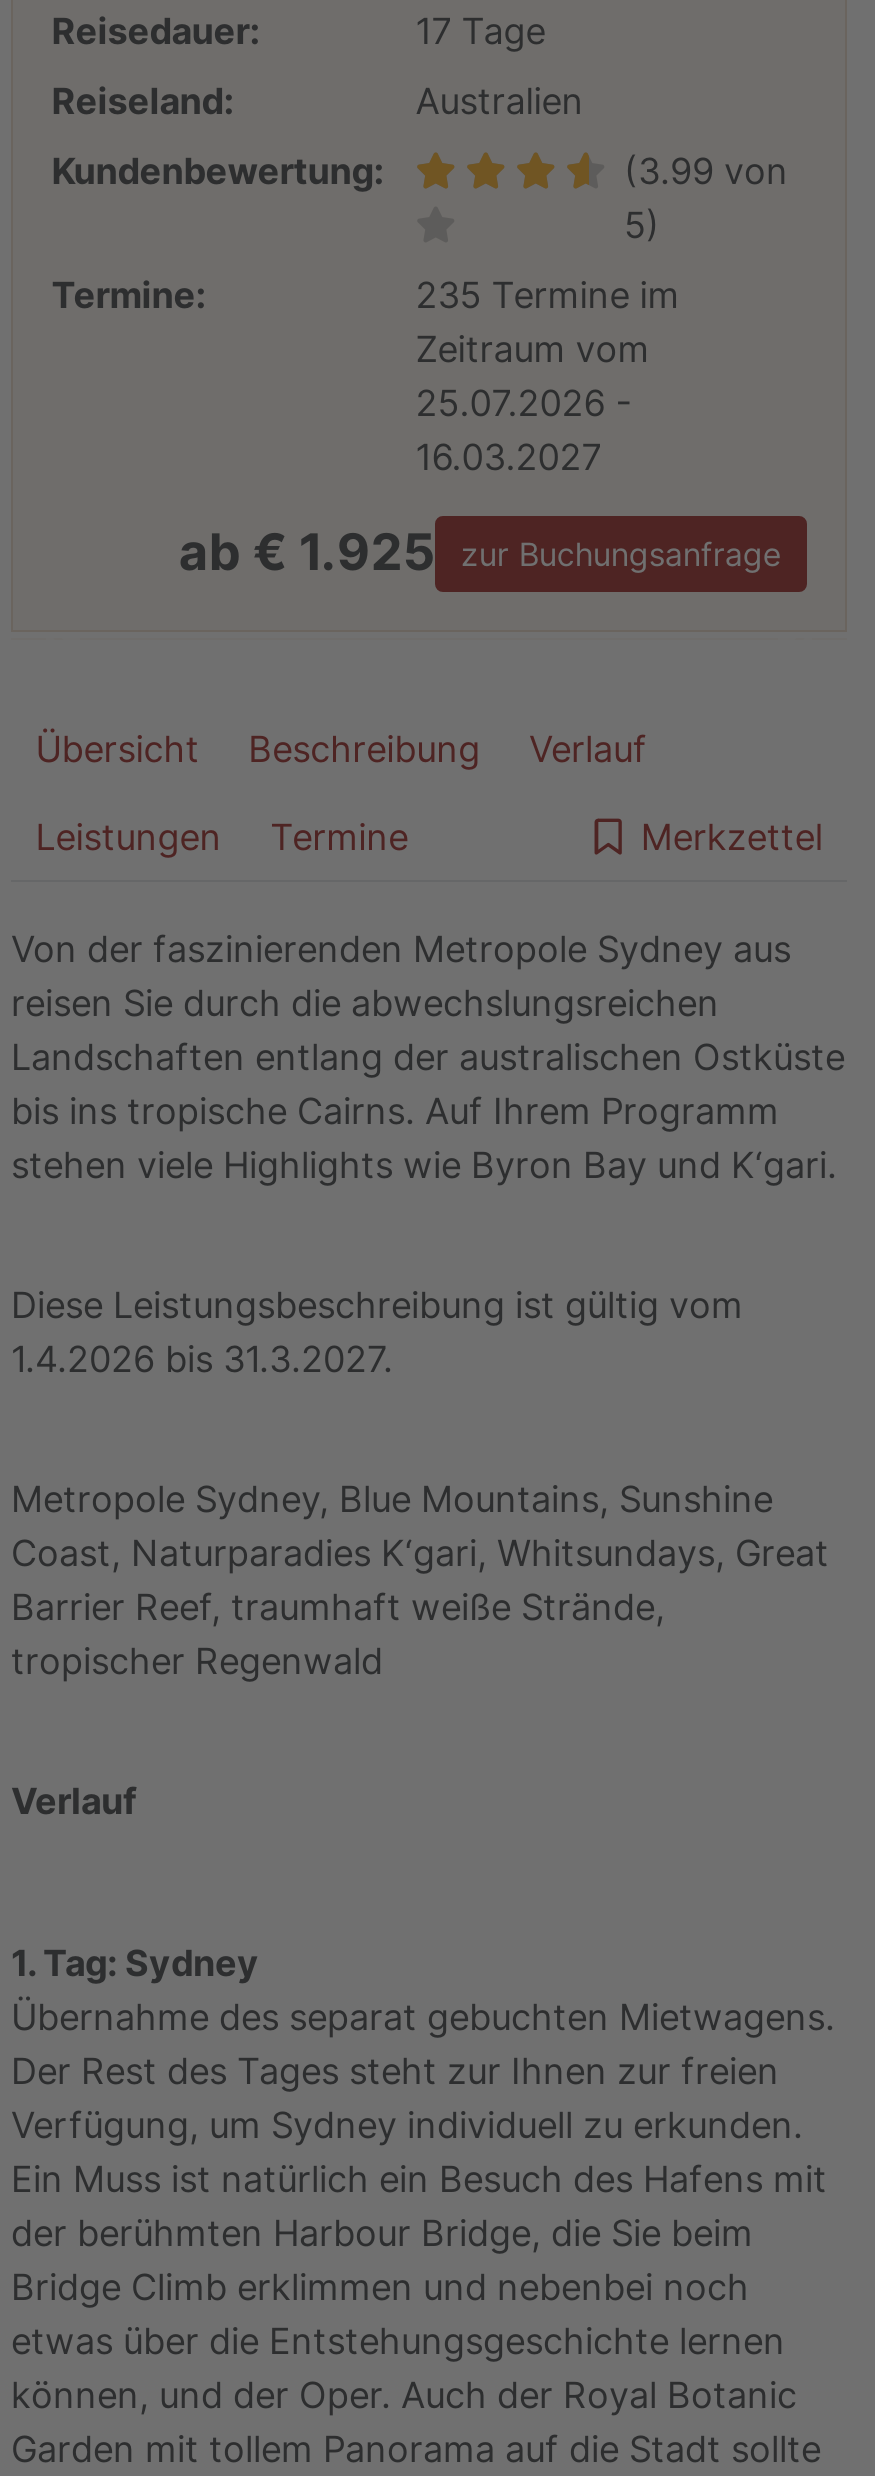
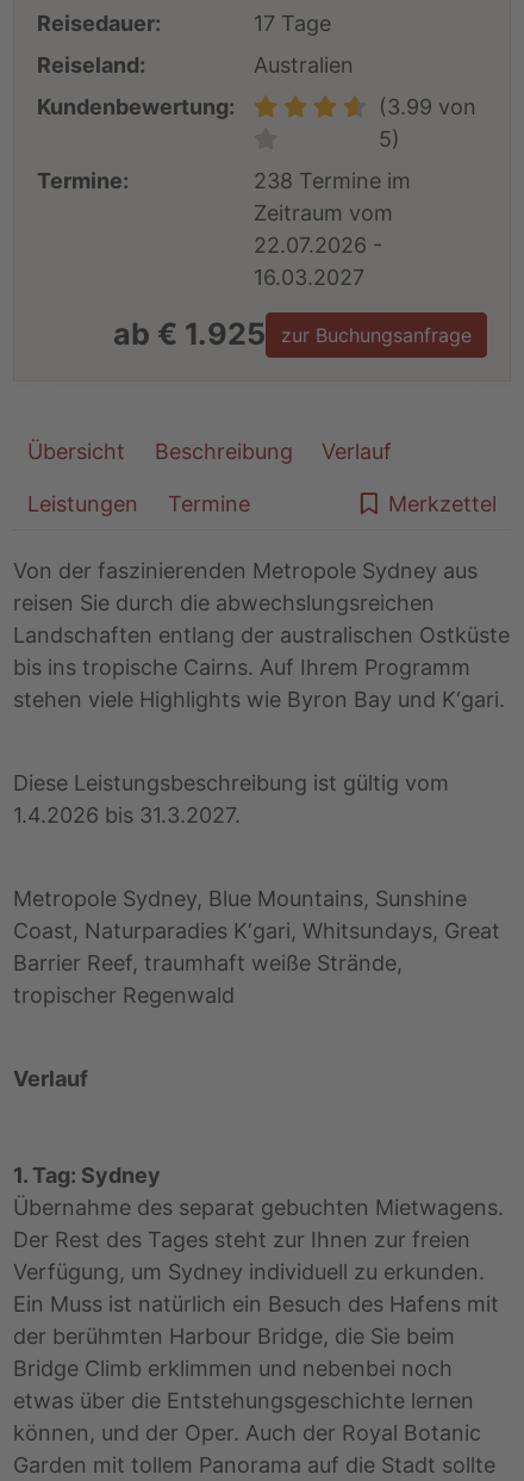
- 235 Termine im
+ 238 Termine im

- 25.07.2026 -
+ 22.07.2026 -
